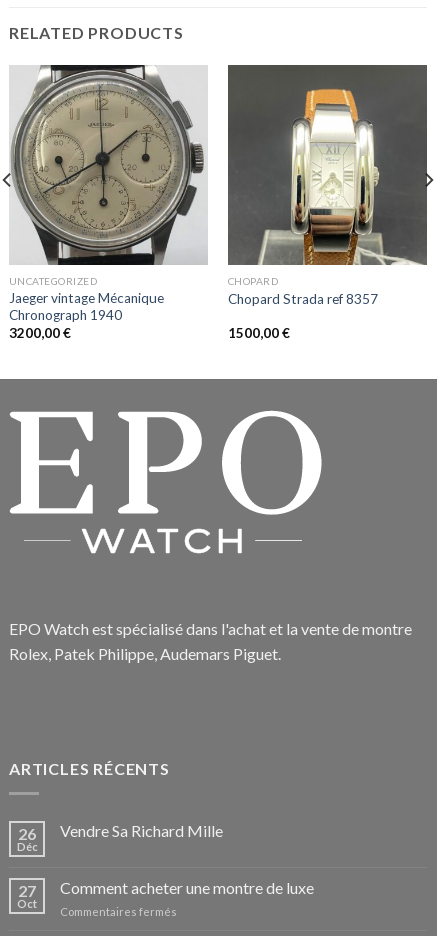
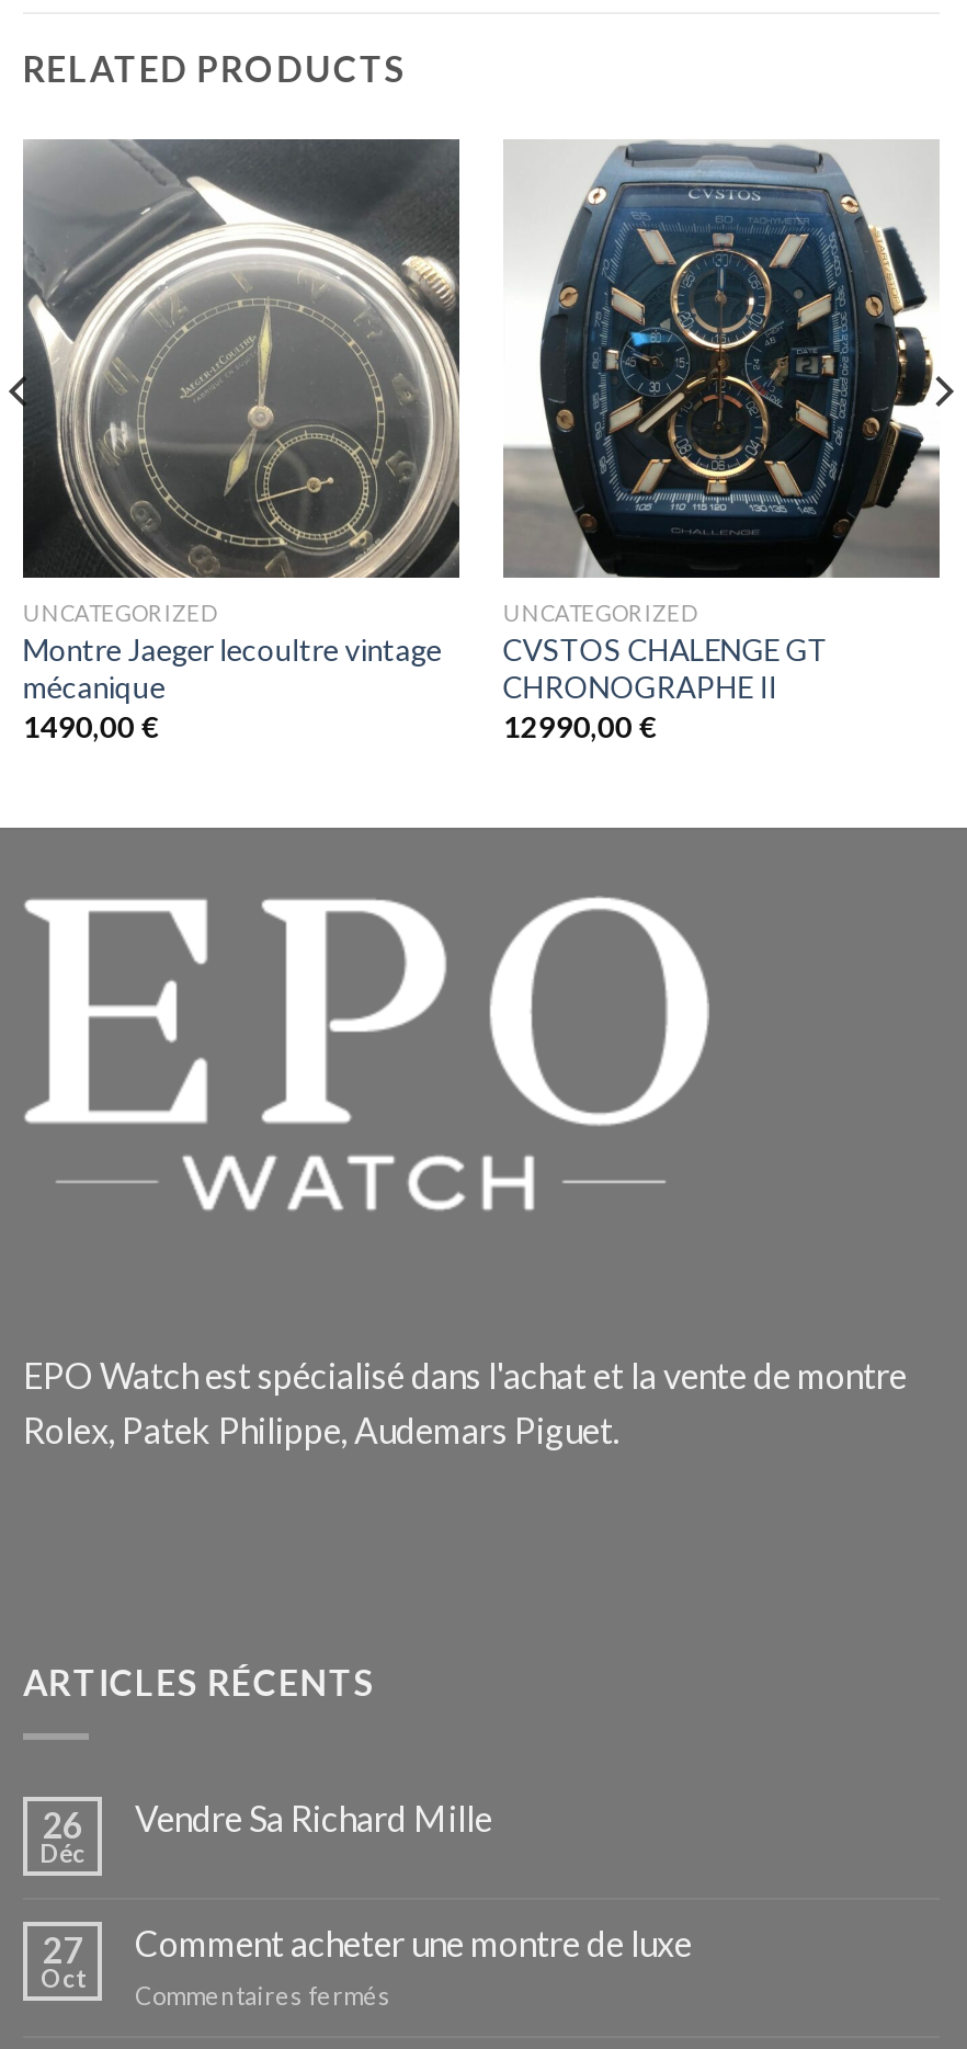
- [image]
- Jaeger vintage Mécanique
- Chronograph 1940
- 3200,00 €
+ [image]
+ Montre Jaeger lecoultre vintage
+ mécanique
+ 1490,00 €

- [image]
- CHOPARD
- Chopard Strada ref 8357
- 1500,00 €
+ [image]
+ UNCATEGORIZED
+ CVSTOS CHALENGE GT
+ CHRONOGRAPHE II
+ 12990,00 €
